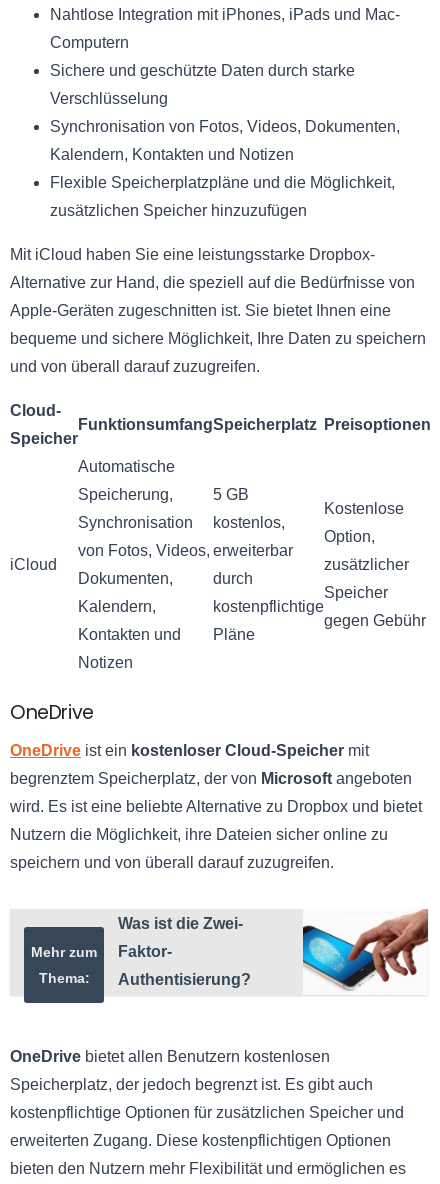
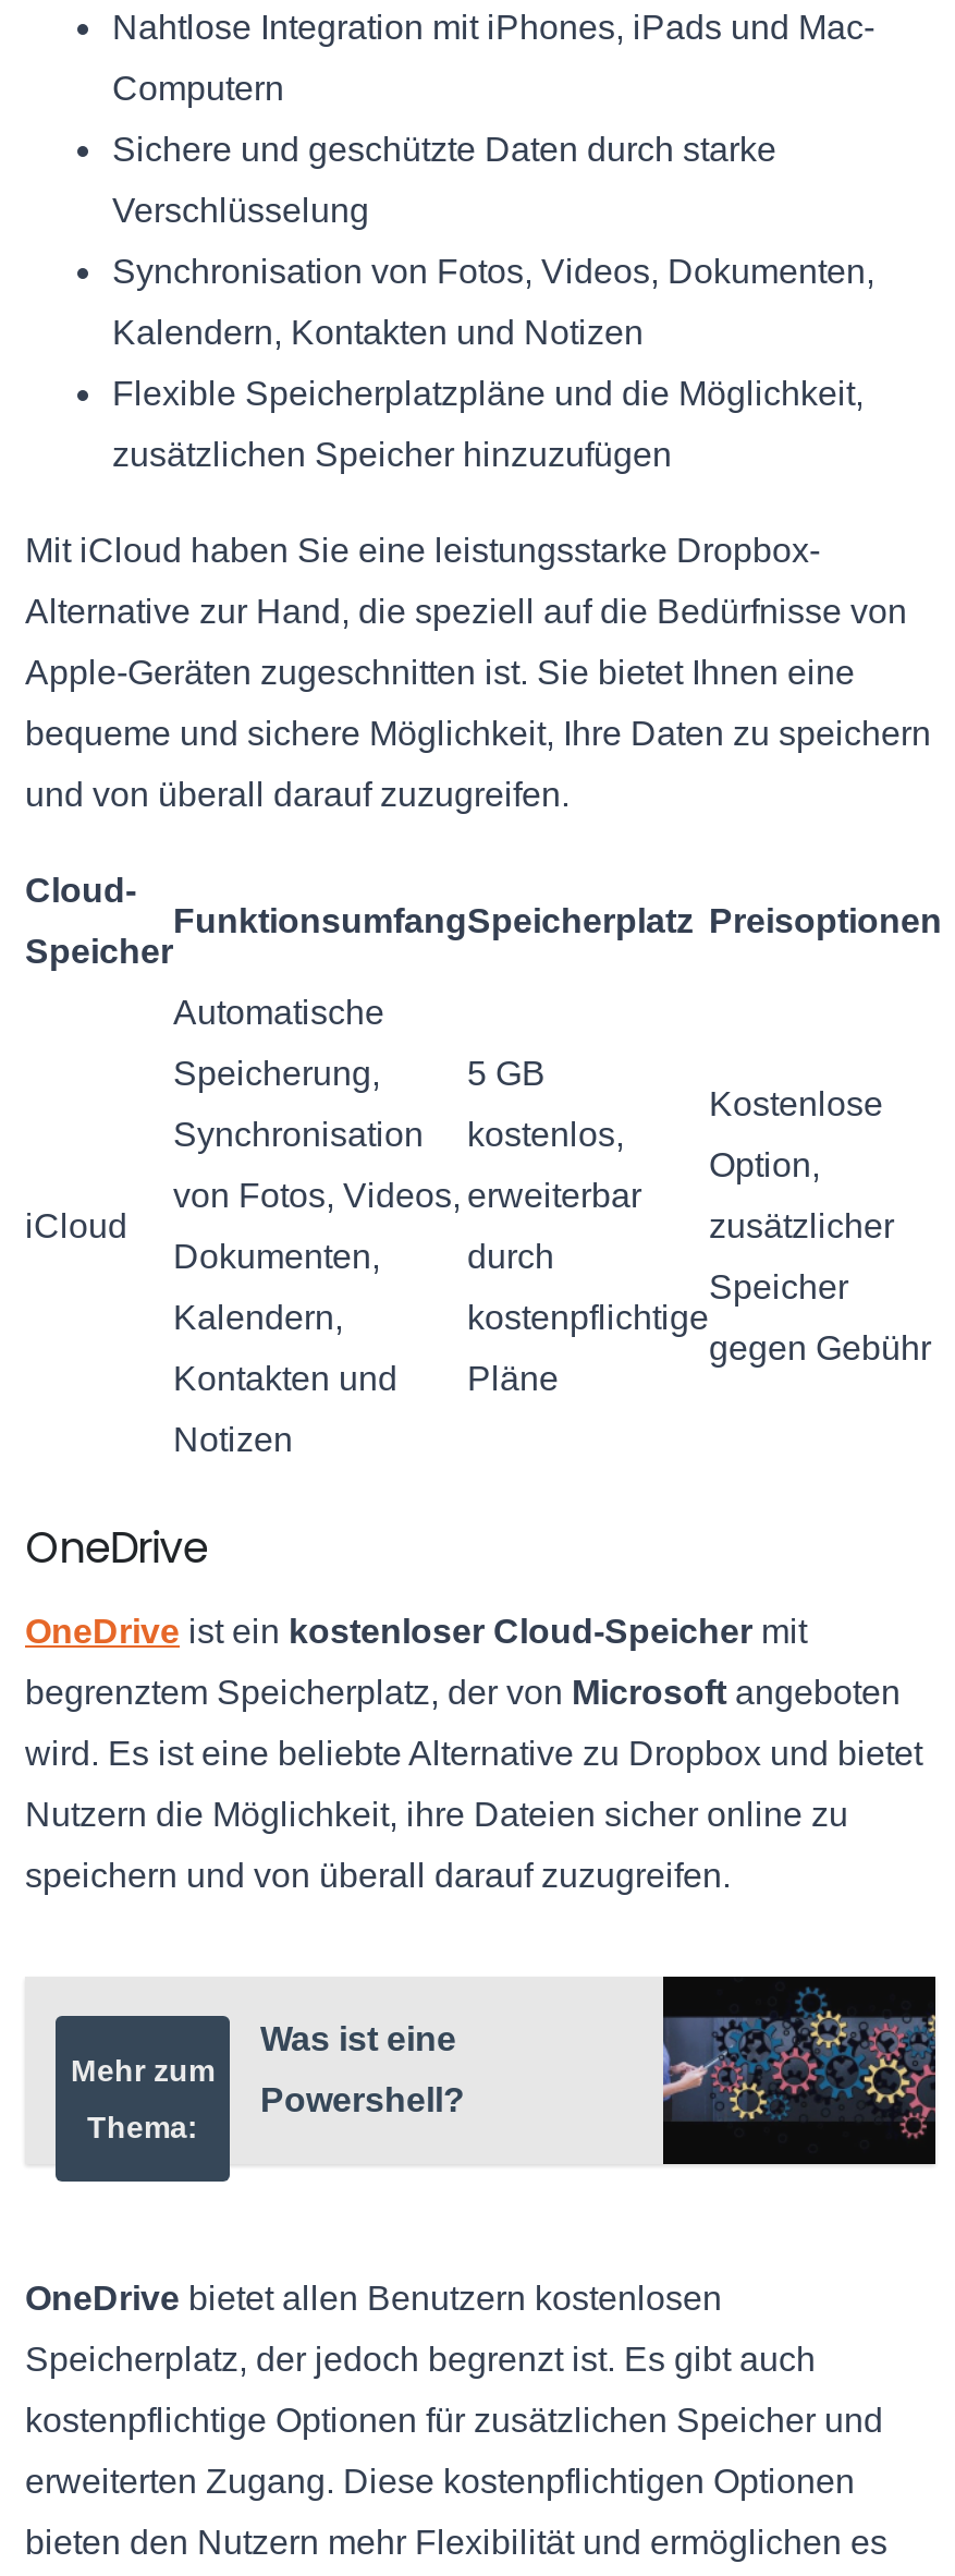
- [image]
+ [image]

- Was ist die Zwei-
- Faktor-
- Authentisierung?
+ Was ist eine
+ Powershell?
